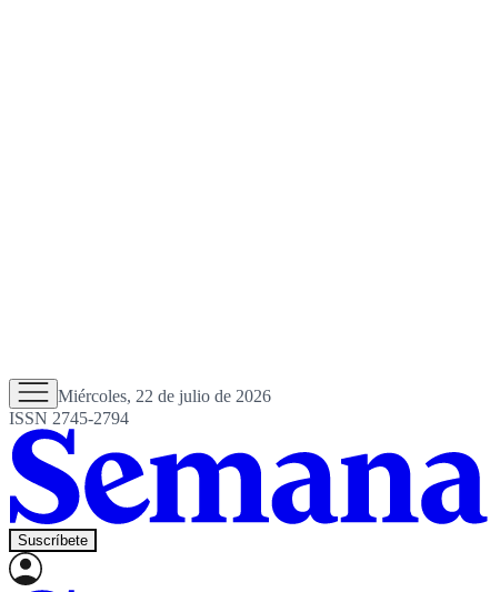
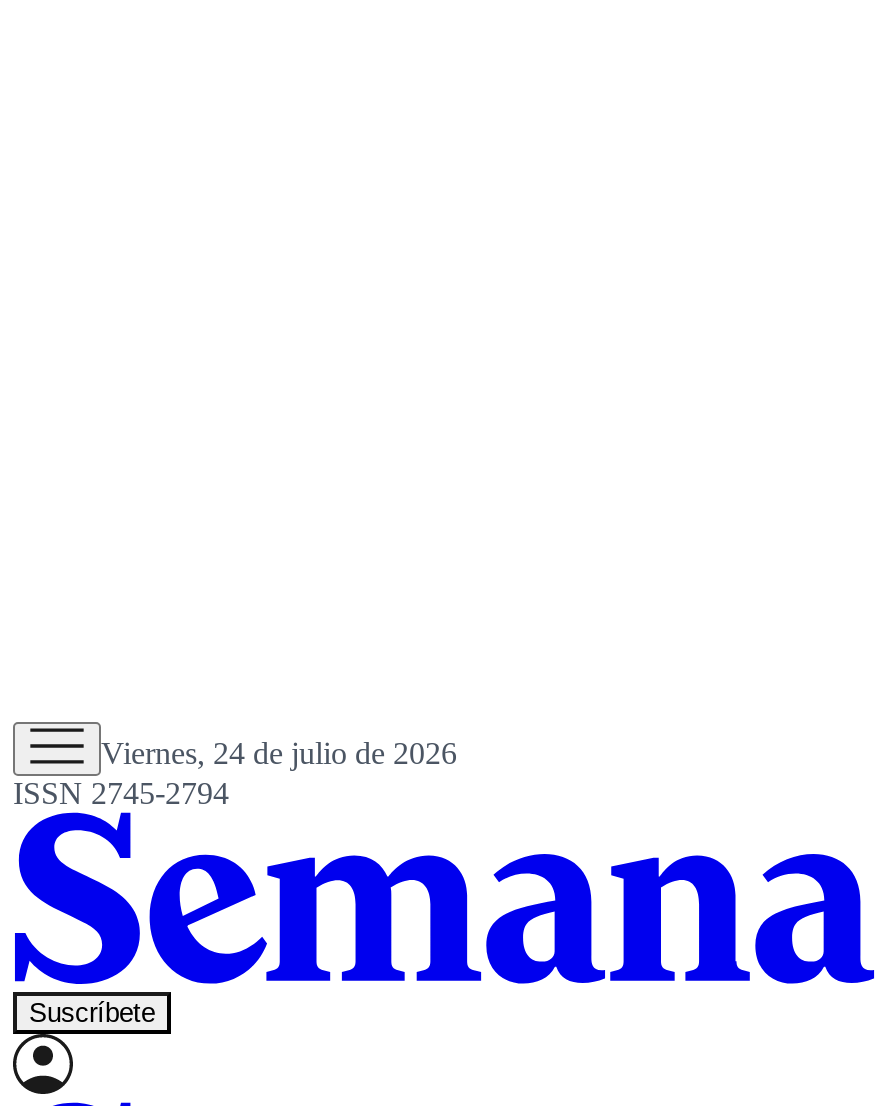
- Miércoles, 22 de julio de 2026
+ Viernes, 24 de julio de 2026
